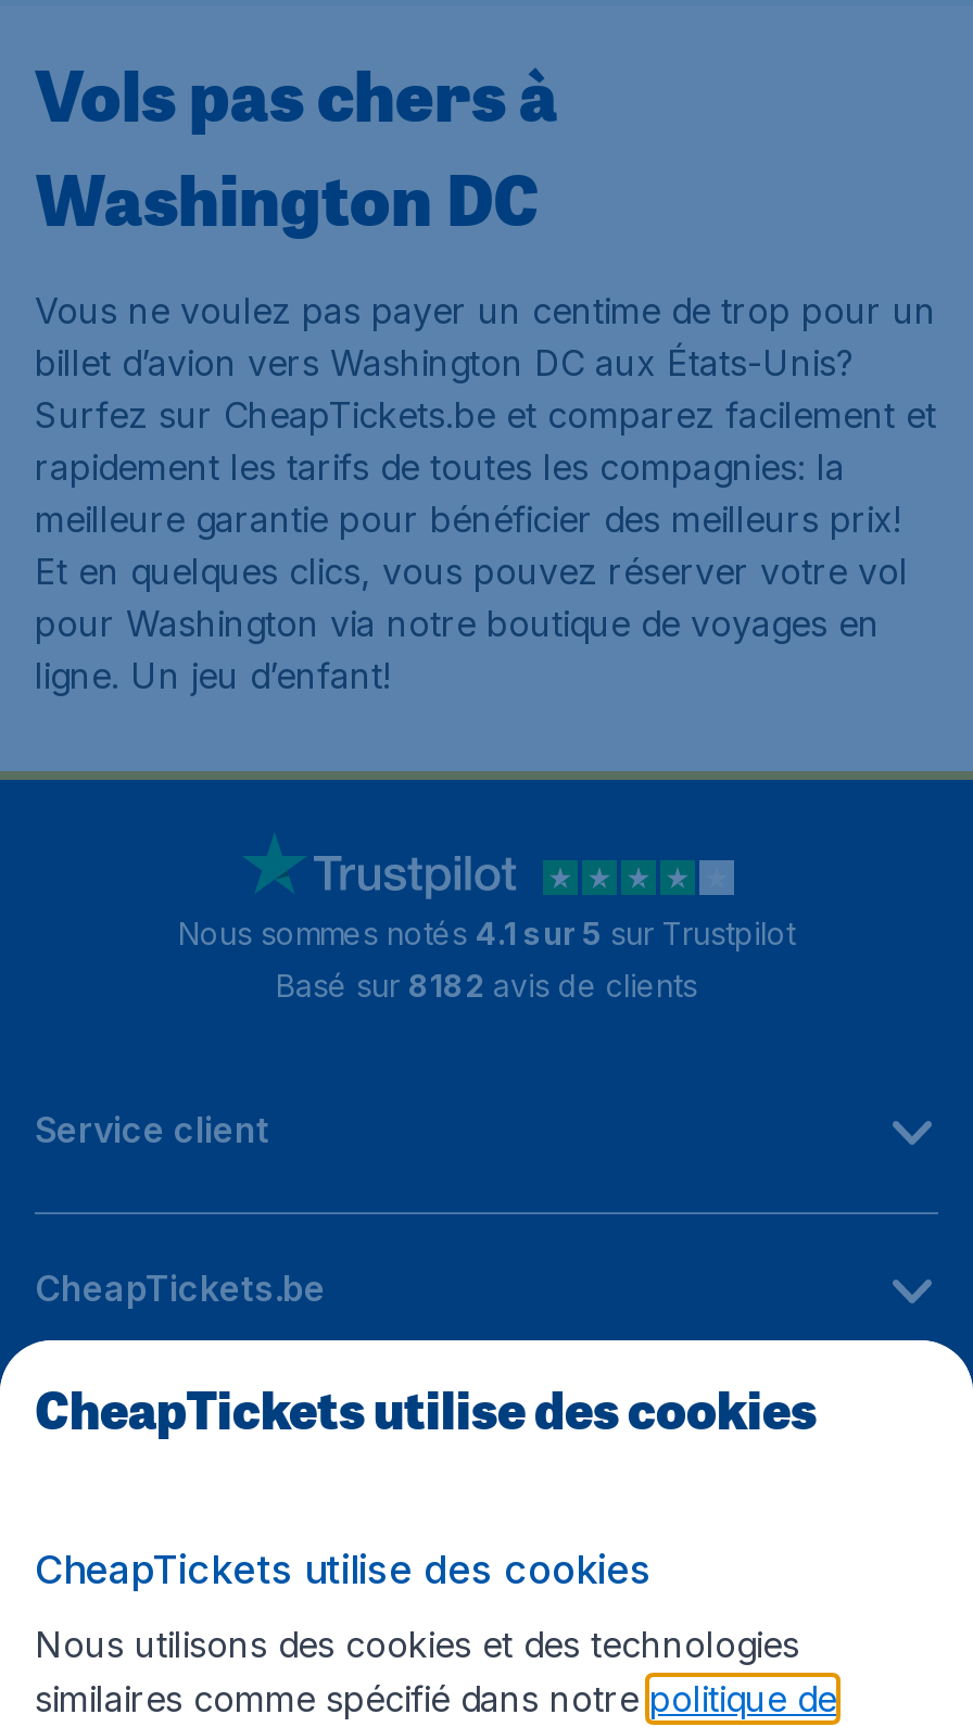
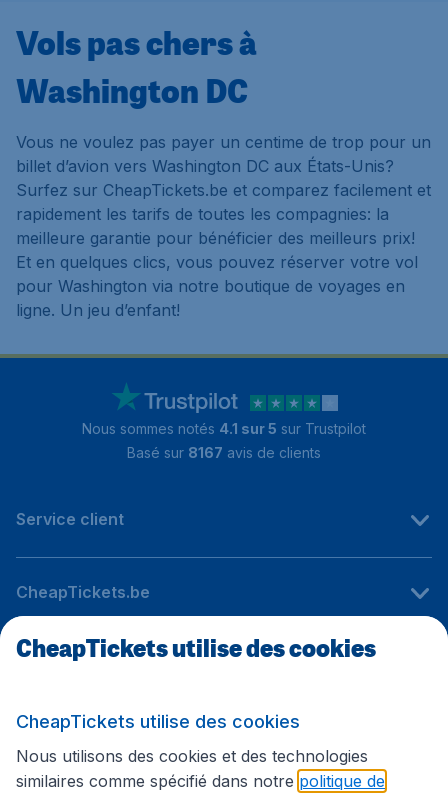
- Basé sur 8182 avis de clients
+ Basé sur 8167 avis de clients
